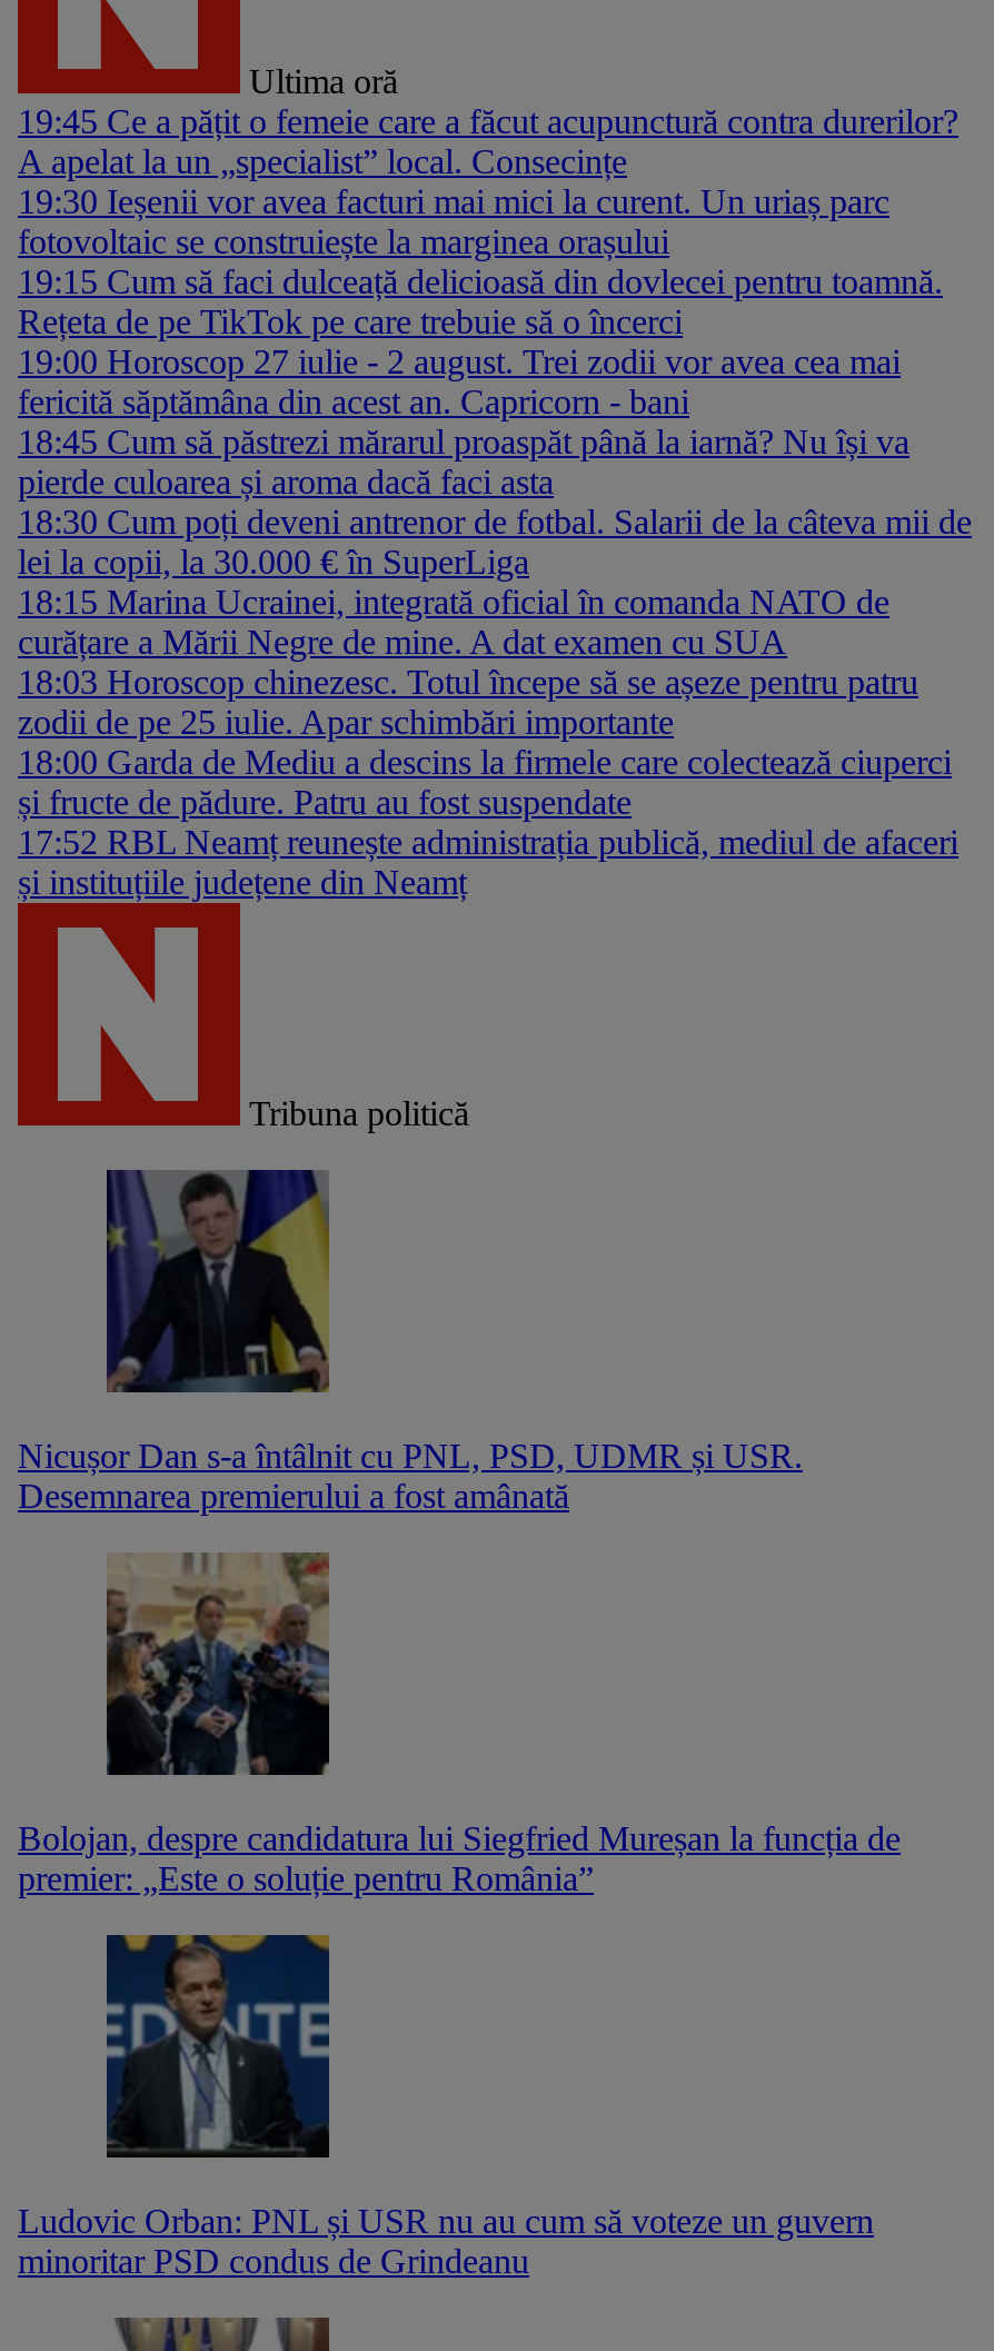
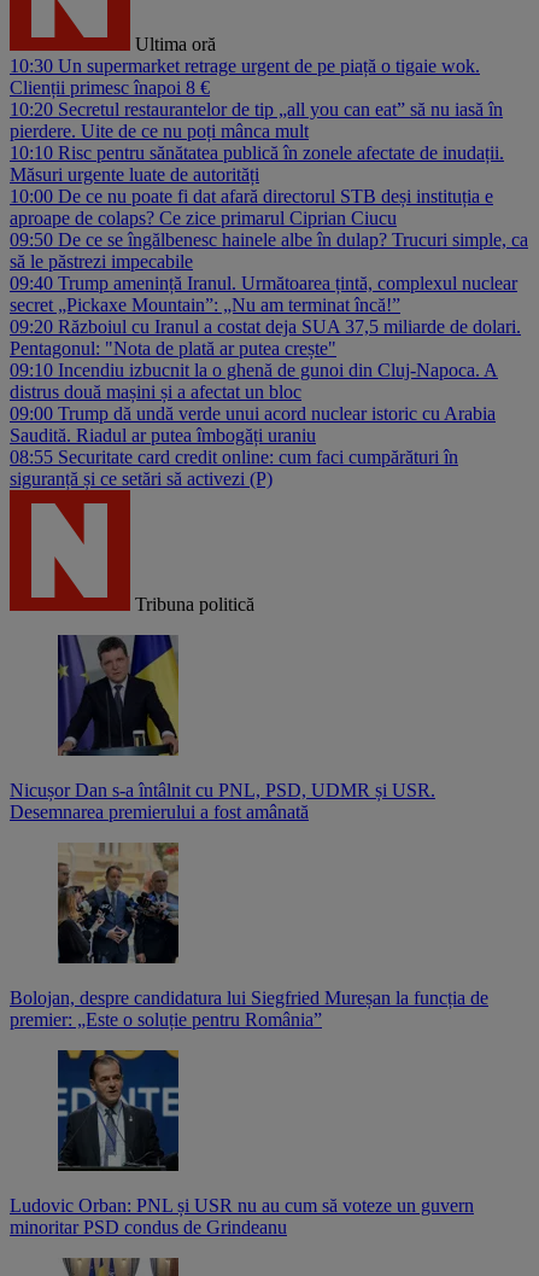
- 19:45 Ce a pățit o femeie care a făcut acupunctură contra durerilor?
- A apelat la un „specialist” local. Consecințe
- 19:30 Ieșenii vor avea facturi mai mici la curent. Un uriaș parc
- fotovoltaic se construiește la marginea orașului
- 19:15 Cum să faci dulceață delicioasă din dovlecei pentru toamnă.
- Rețeta de pe TikTok pe care trebuie să o încerci
- 19:00 Horoscop 27 iulie - 2 august. Trei zodii vor avea cea mai
- fericită săptămâna din acest an. Capricorn - bani
- 18:45 Cum să păstrezi mărarul proaspăt până la iarnă? Nu își va
- pierde culoarea și aroma dacă faci asta
- 18:30 Cum poți deveni antrenor de fotbal. Salarii de la câteva mii de
- lei la copii, la 30.000 € în SuperLiga
- 18:15 Marina Ucrainei, integrată oficial în comanda NATO de
- curățare a Mării Negre de mine. A dat examen cu SUA
- 18:03 Horoscop chinezesc. Totul începe să se așeze pentru patru
- zodii de pe 25 iulie. Apar schimbări importante
- 18:00 Garda de Mediu a descins la firmele care colectează ciuperci
- și fructe de pădure. Patru au fost suspendate
- 17:52 RBL Neamț reunește administrația publică, mediul de afaceri
- și instituțiile județene din Neamț
+ 10:30 Un supermarket retrage urgent de pe piață o tigaie wok.
+ Clienții primesc înapoi 8 €
+ 10:20 Secretul restaurantelor de tip „all you can eat” să nu iasă în
+ pierdere. Uite de ce nu poți mânca mult
+ 10:10 Risc pentru sănătatea publică în zonele afectate de inudații.
+ Măsuri urgente luate de autorități
+ 10:00 De ce nu poate fi dat afară directorul STB deși instituția e
+ aproape de colaps? Ce zice primarul Ciprian Ciucu
+ 09:50 De ce se îngălbenesc hainele albe în dulap? Trucuri simple, ca
+ să le păstrezi impecabile
+ 09:40 Trump amenință Iranul. Următoarea țintă, complexul nuclear
+ secret „Pickaxe Mountain”: „Nu am terminat încă!”
+ 09:20 Războiul cu Iranul a costat deja SUA 37,5 miliarde de dolari.
+ Pentagonul: "Nota de plată ar putea crește"
+ 09:10 Incendiu izbucnit la o ghenă de gunoi din Cluj-Napoca. A
+ distrus două mașini și a afectat un bloc
+ 09:00 Trump dă undă verde unui acord nuclear istoric cu Arabia
+ Saudită. Riadul ar putea îmbogăți uraniu
+ 08:55 Securitate card credit online: cum faci cumpărături în
+ siguranță și ce setări să activezi (P)
